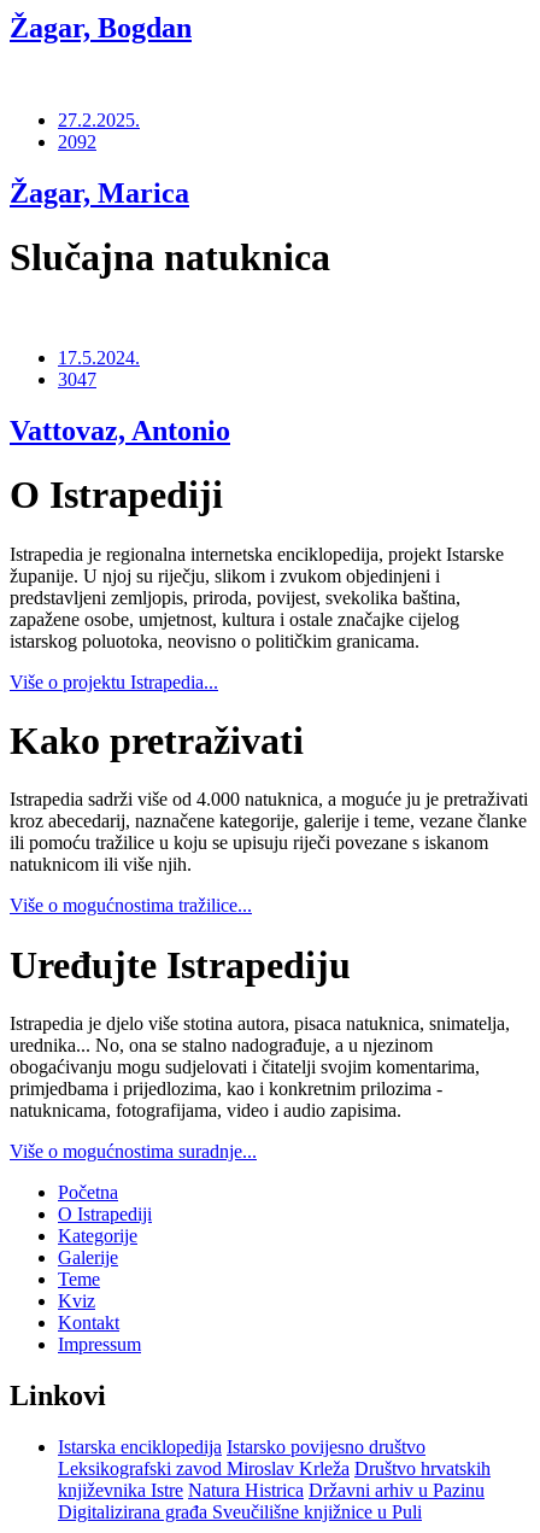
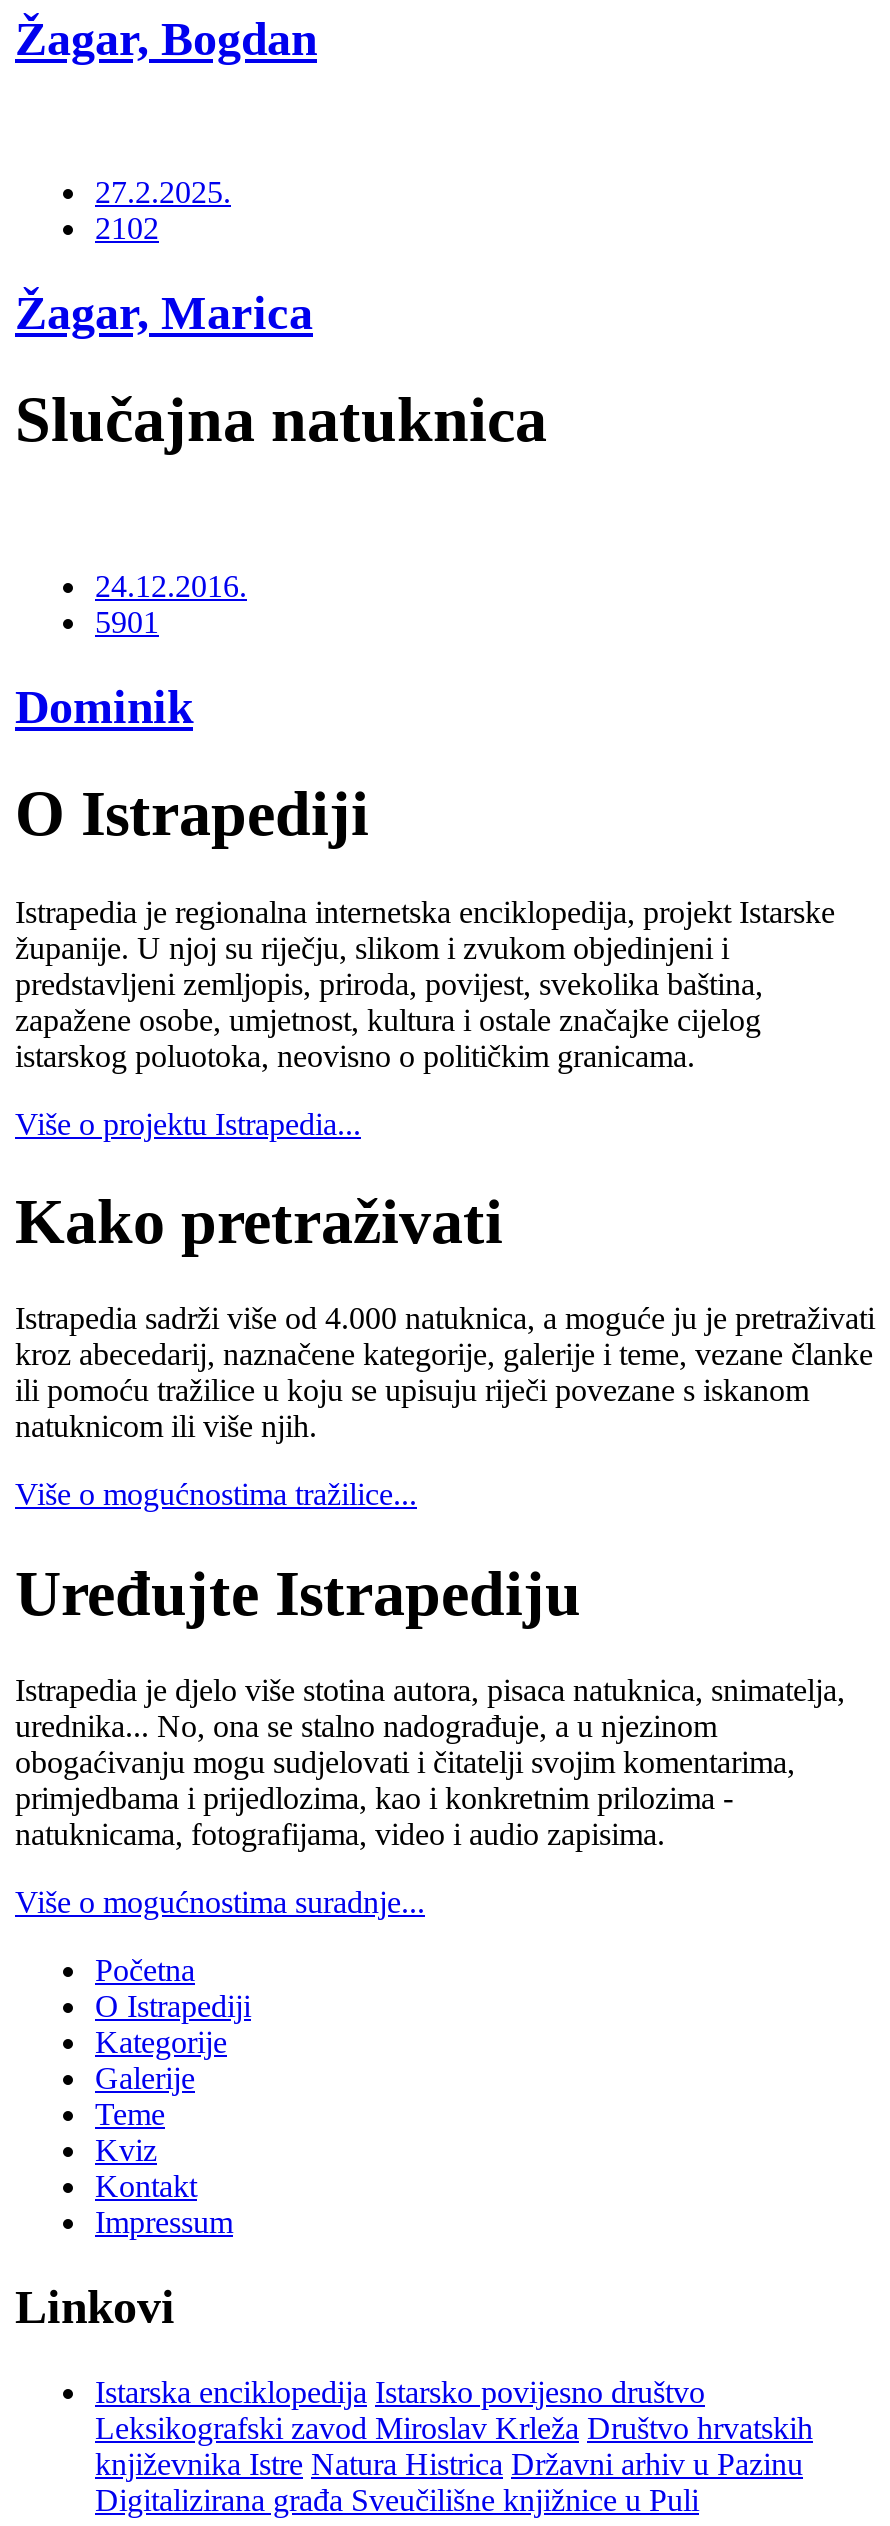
- 2092
+ 2102

- 17.5.2024.
- 3047
+ 24.12.2016.
+ 5901

- Vattovaz, Antonio
+ Dominik
